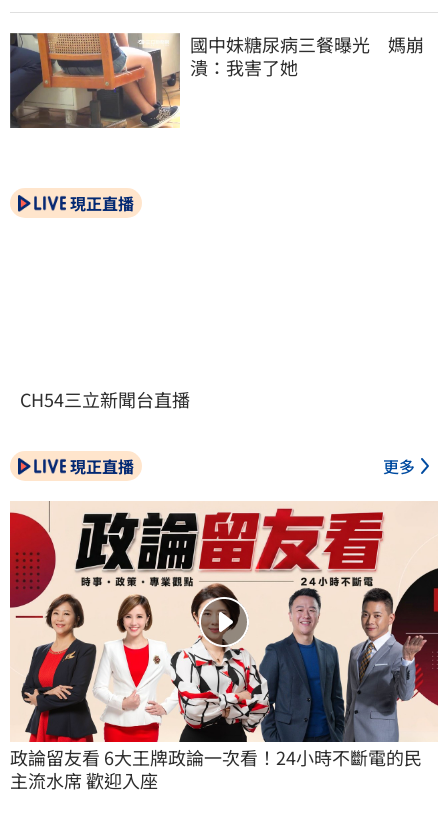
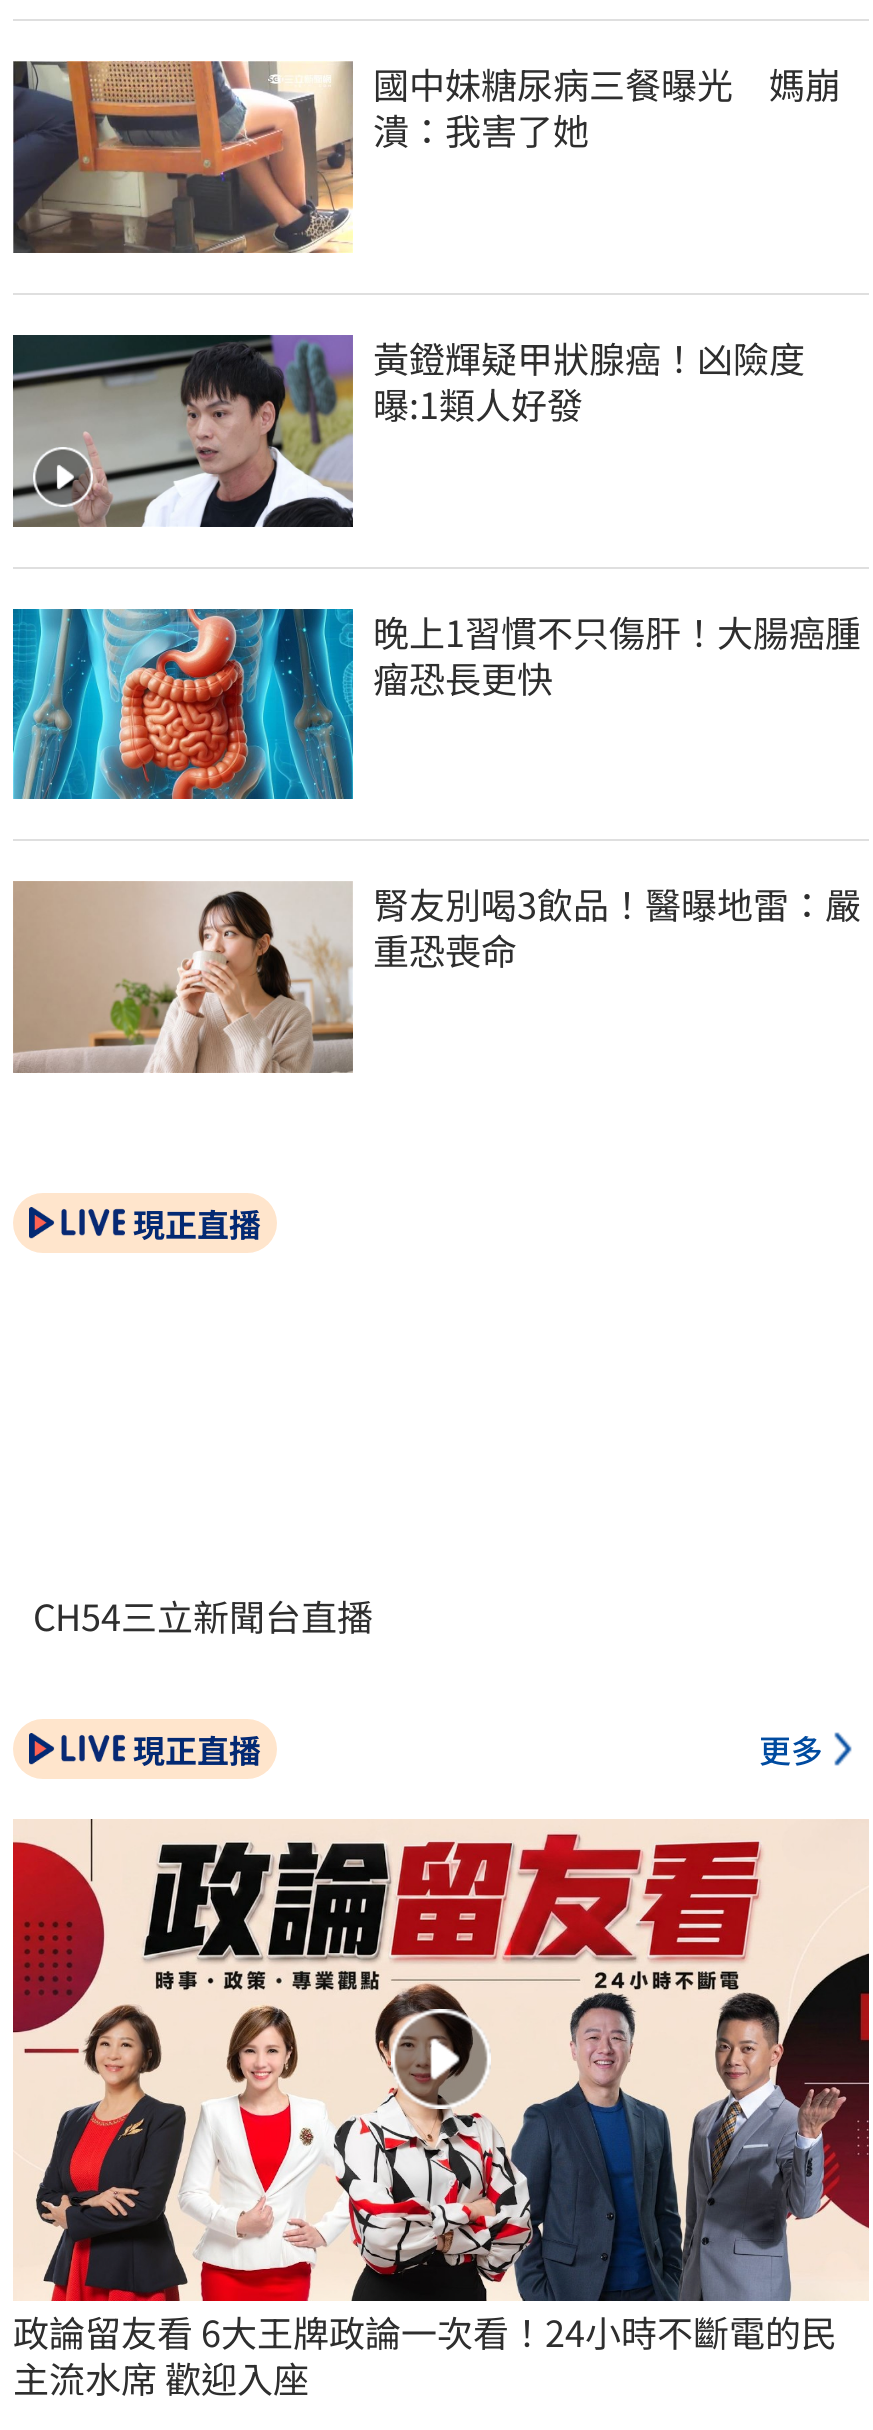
+ [image]
+ 黃鐙輝疑甲狀腺癌！凶險度
+ 曝:1類人好發

+ [image]
+ 晚上1習慣不只傷肝！大腸癌腫
+ 瘤恐長更快

+ [image]
+ 腎友別喝3飲品！醫曝地雷：嚴
+ 重恐喪命
